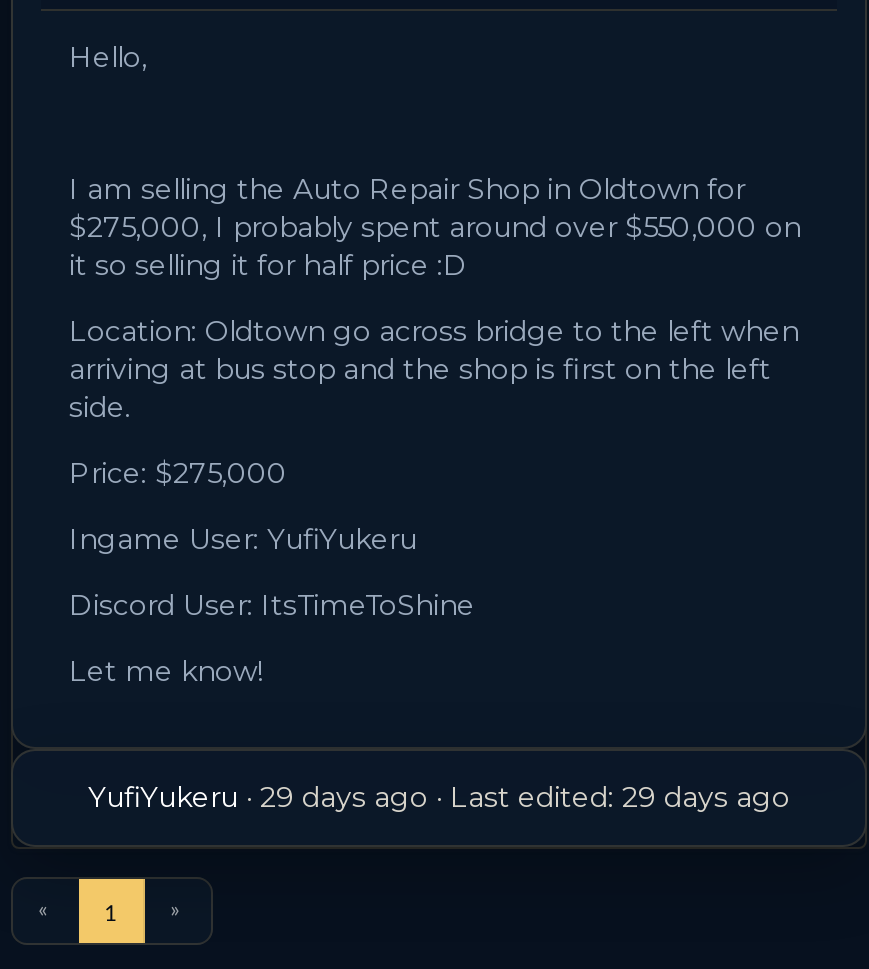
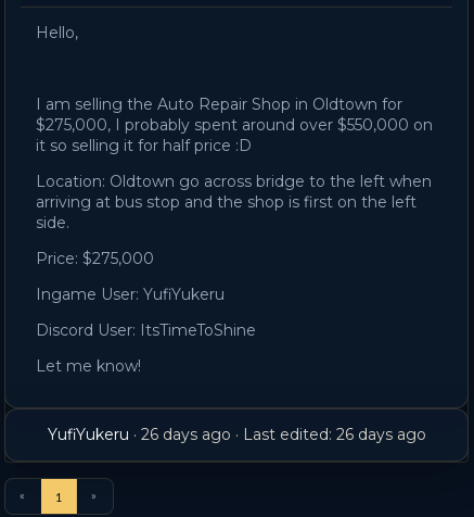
- YufiYukeru · 29 days ago · Last edited: 29 days ago
+ YufiYukeru · 26 days ago · Last edited: 26 days ago
